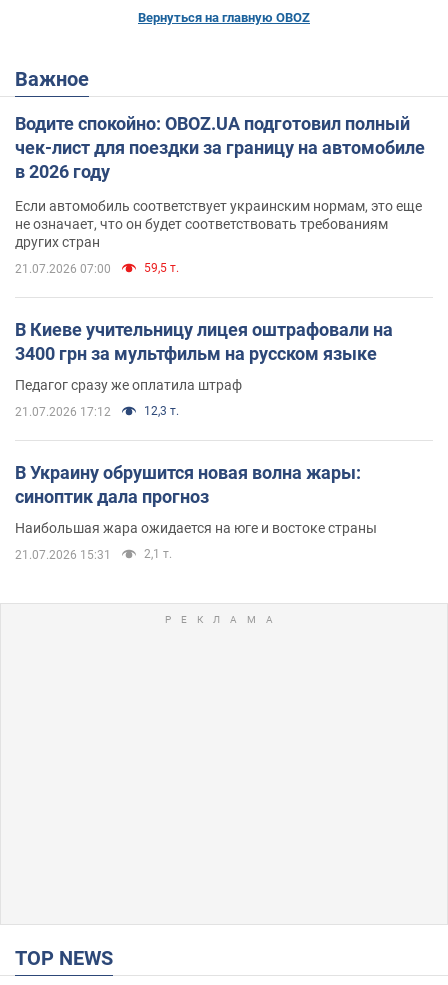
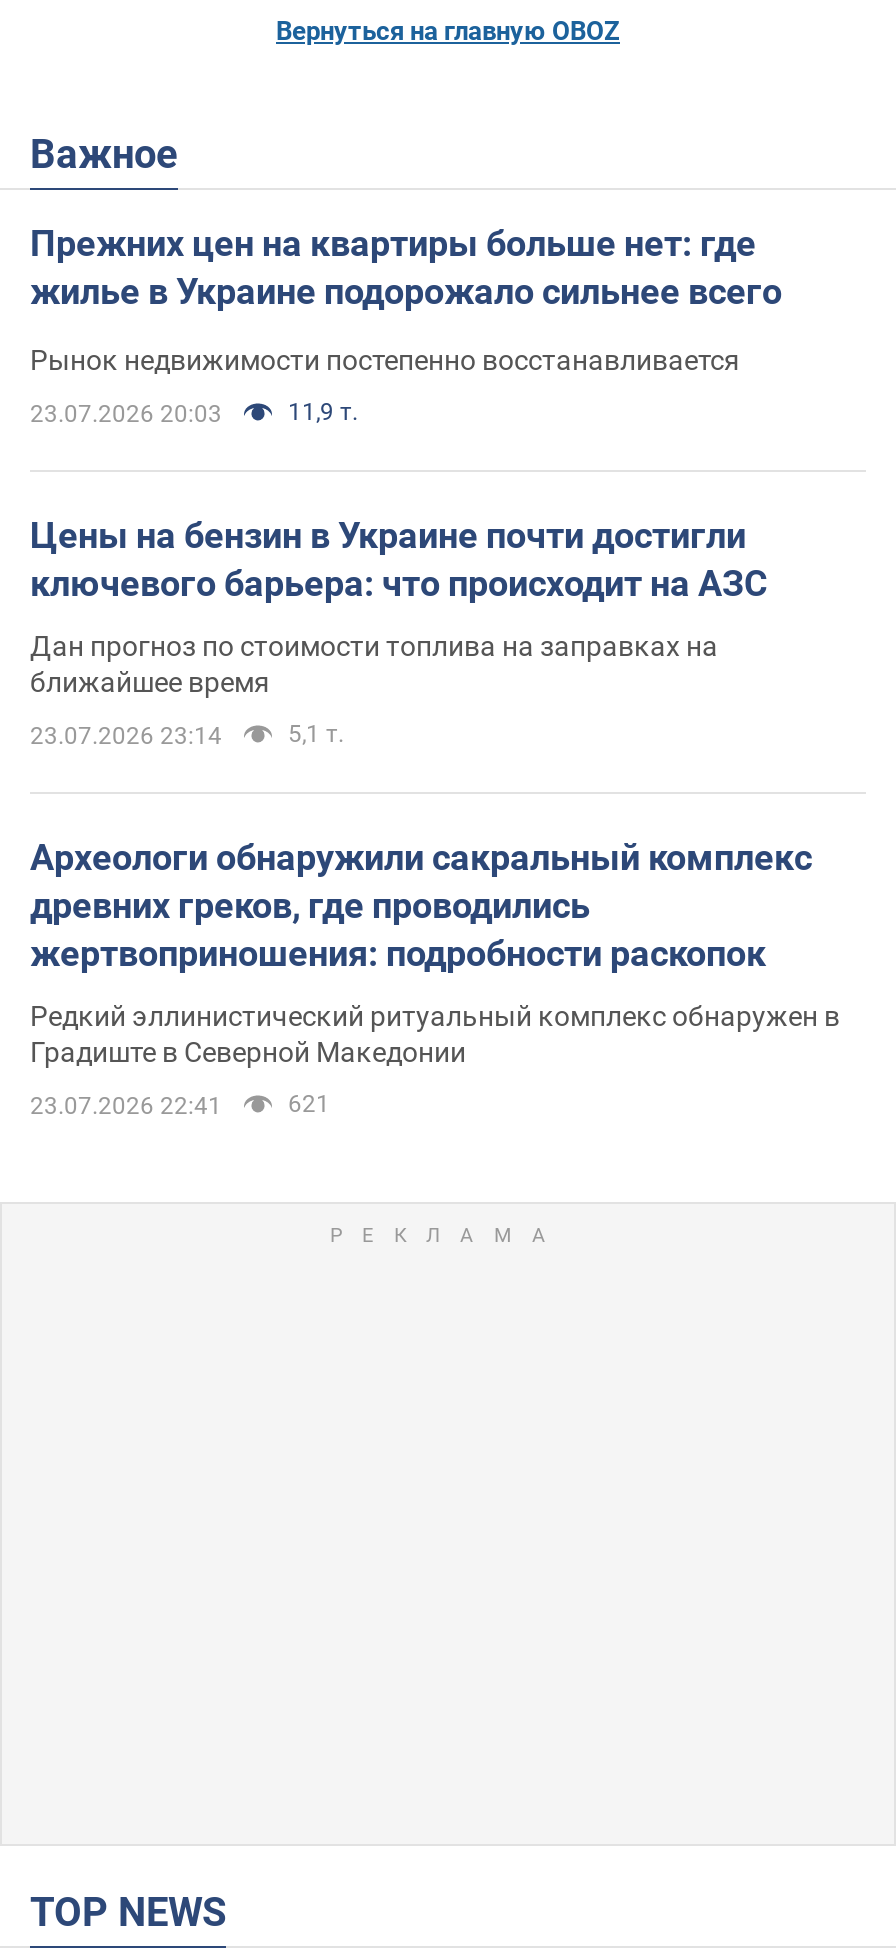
- Водите спокойно: OBOZ.UA подготовил полный
- чек-лист для поездки за границу на автомобиле
- в 2026 году
+ Прежних цен на квартиры больше нет: где
+ жилье в Украине подорожало сильнее всего

- Если автомобиль соответствует украинским нормам, это еще
- не означает, что он будет соответствовать требованиям
- других стран
+ Рынок недвижимости постепенно восстанавливается

- 21.07.2026 07:00
- 59,5 т.
+ 23.07.2026 20:03
+ 11,9 т.

- В Киеве учительницу лицея оштрафовали на
- 3400 грн за мультфильм на русском языке
+ Цены на бензин в Украине почти достигли
+ ключевого барьера: что происходит на АЗС

- Педагог сразу же оплатила штраф
+ Дан прогноз по стоимости топлива на заправках на
+ ближайшее время

- 21.07.2026 17:12
- 12,3 т.
+ 23.07.2026 23:14
+ 5,1 т.

- В Украину обрушится новая волна жары:
- синоптик дала прогноз
+ Археологи обнаружили сакральный комплекс
+ древних греков, где проводились
+ жертвоприношения: подробности раскопок

- Наибольшая жара ожидается на юге и востоке страны
+ Редкий эллинистический ритуальный комплекс обнаружен в
+ Градиште в Северной Македонии

- 21.07.2026 15:31
- 2,1 т.
+ 23.07.2026 22:41
+ 621
